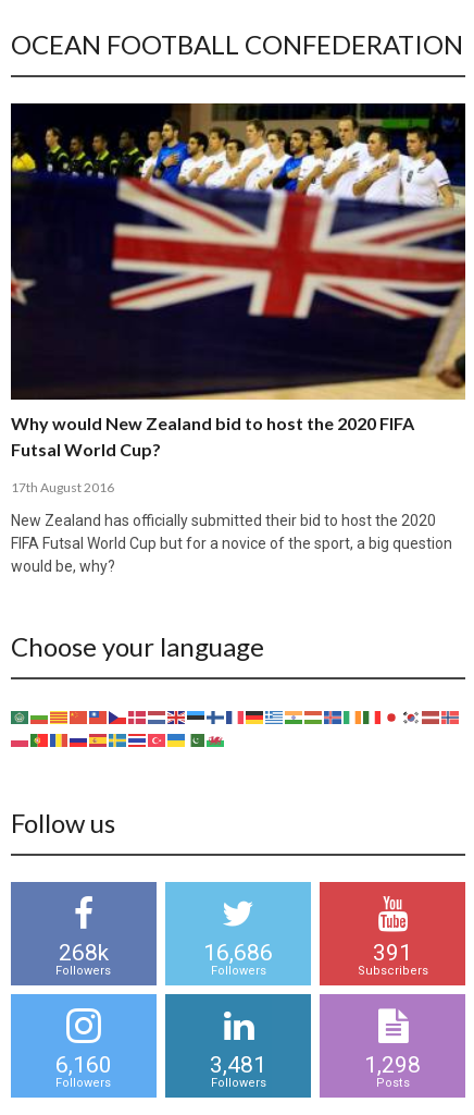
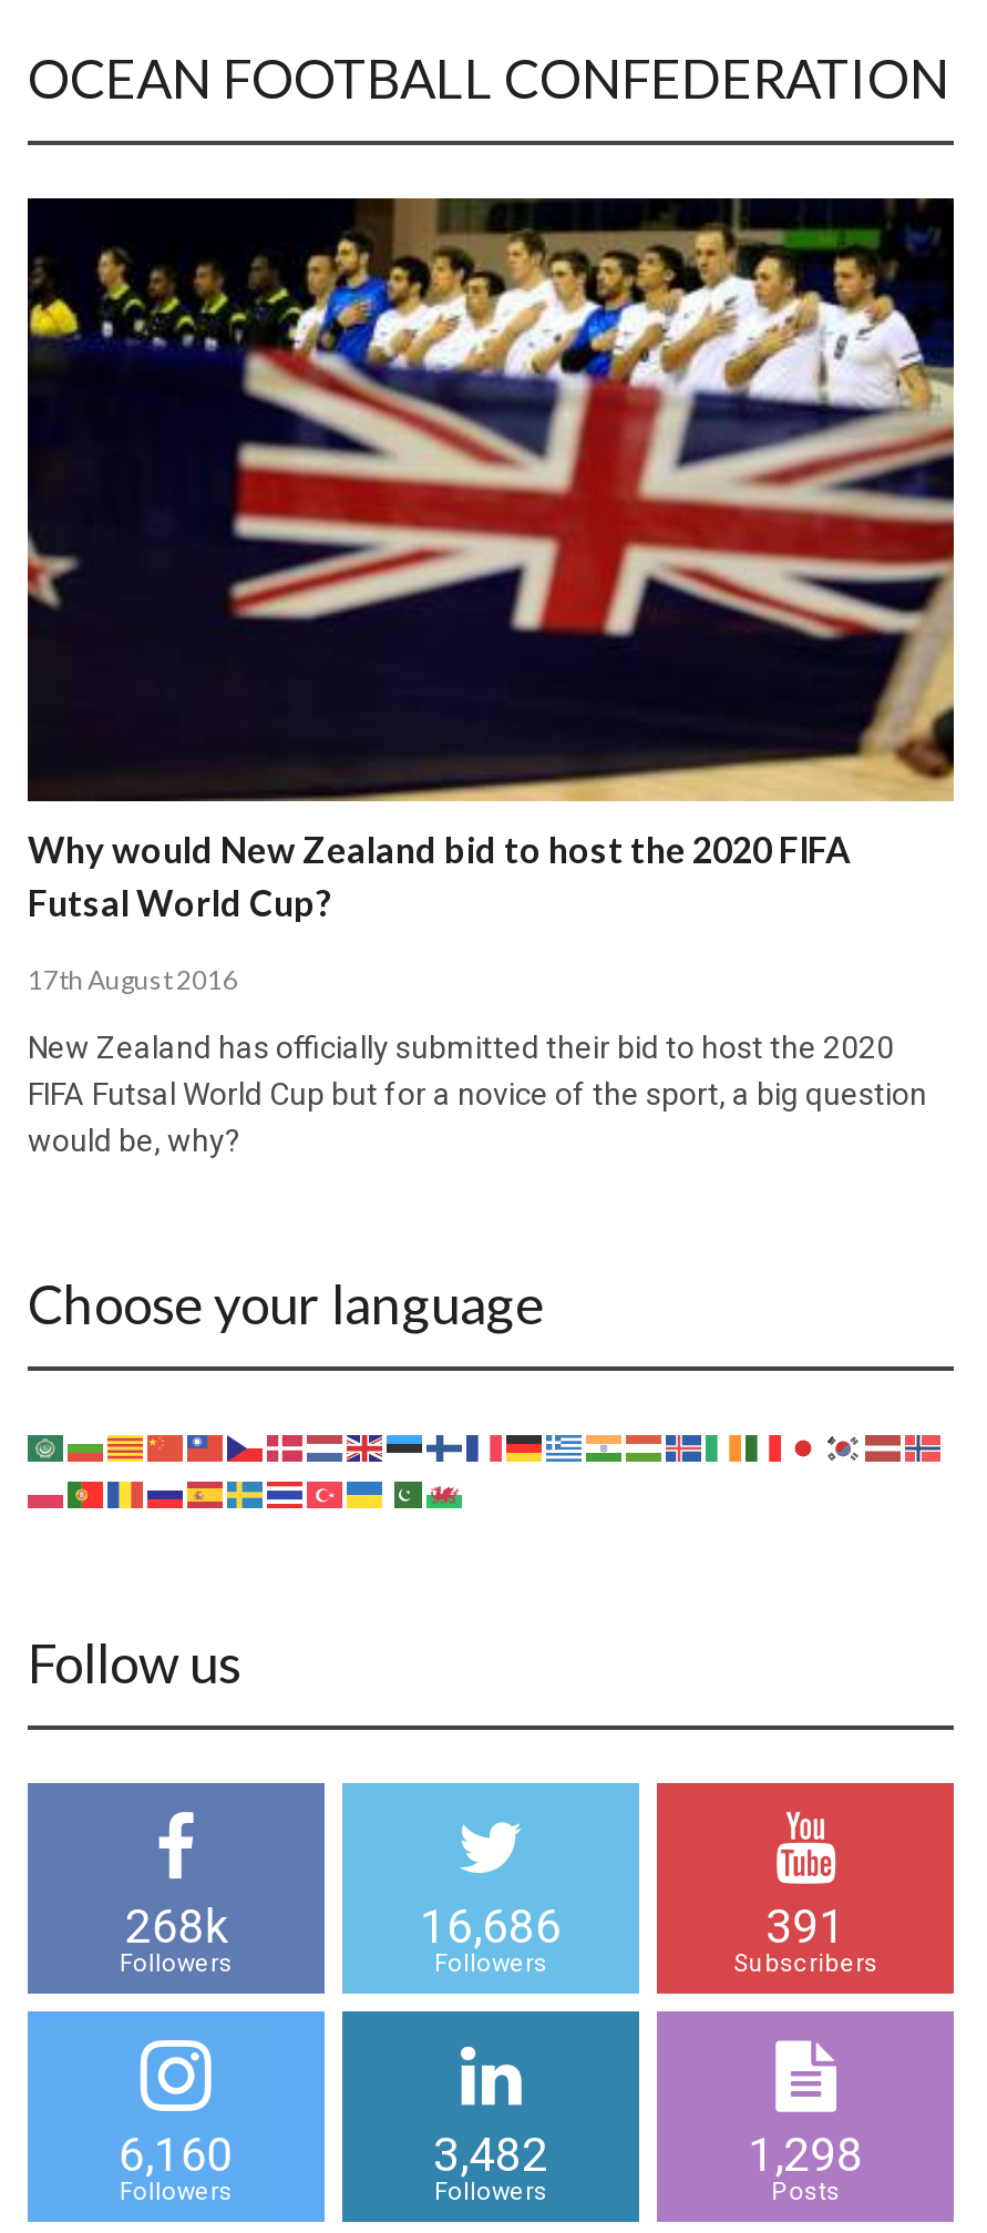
- 3,481
+ 3,482
